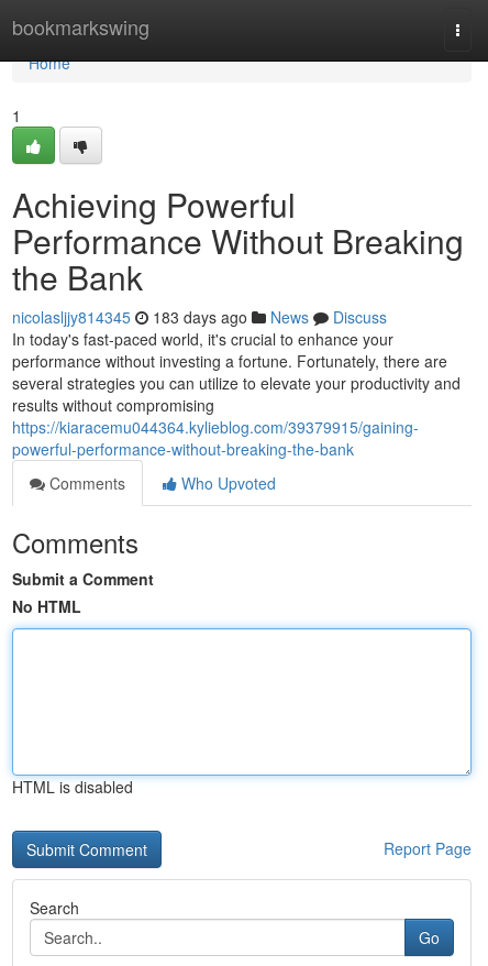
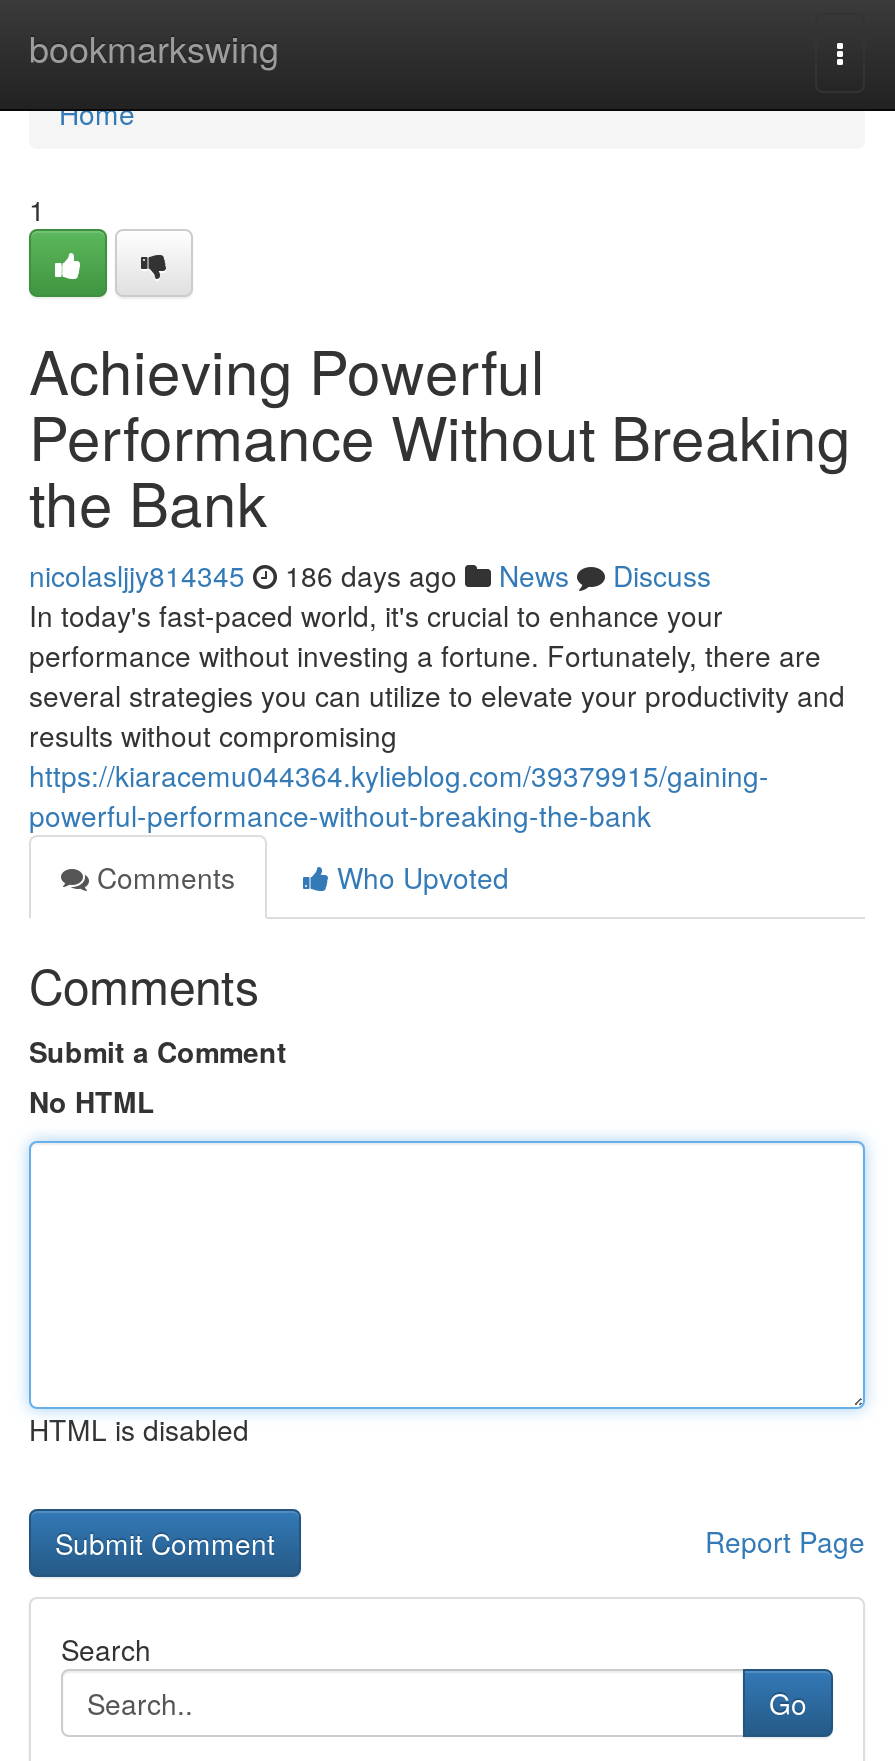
- nicolasljjy814345 183 days ago News Discuss
+ nicolasljjy814345 186 days ago News Discuss
